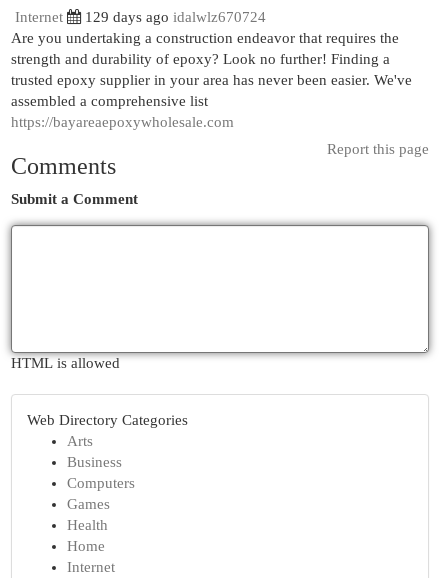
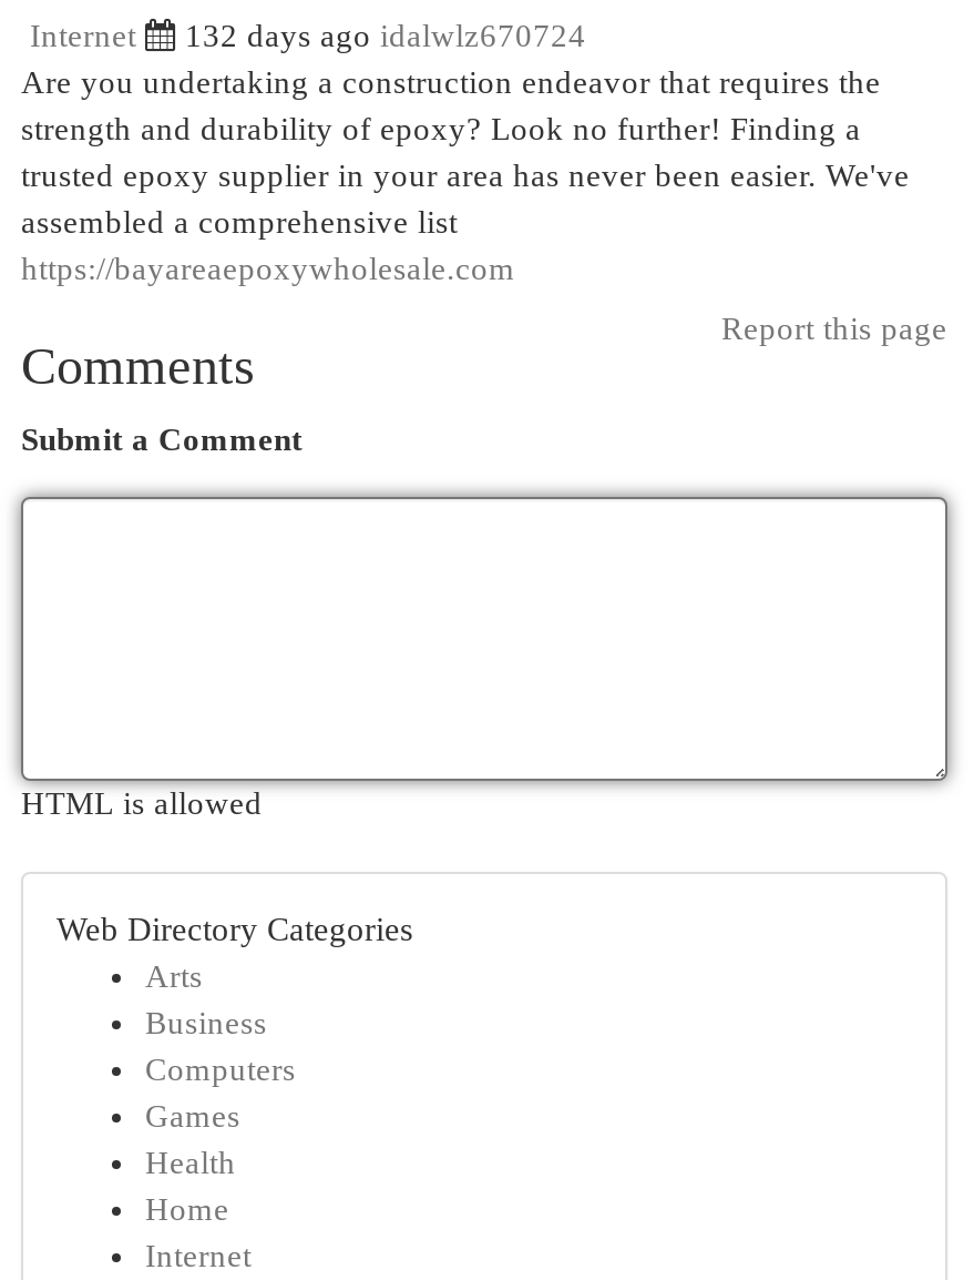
- 129 days ago idalwlz670724
+ 132 days ago idalwlz670724
